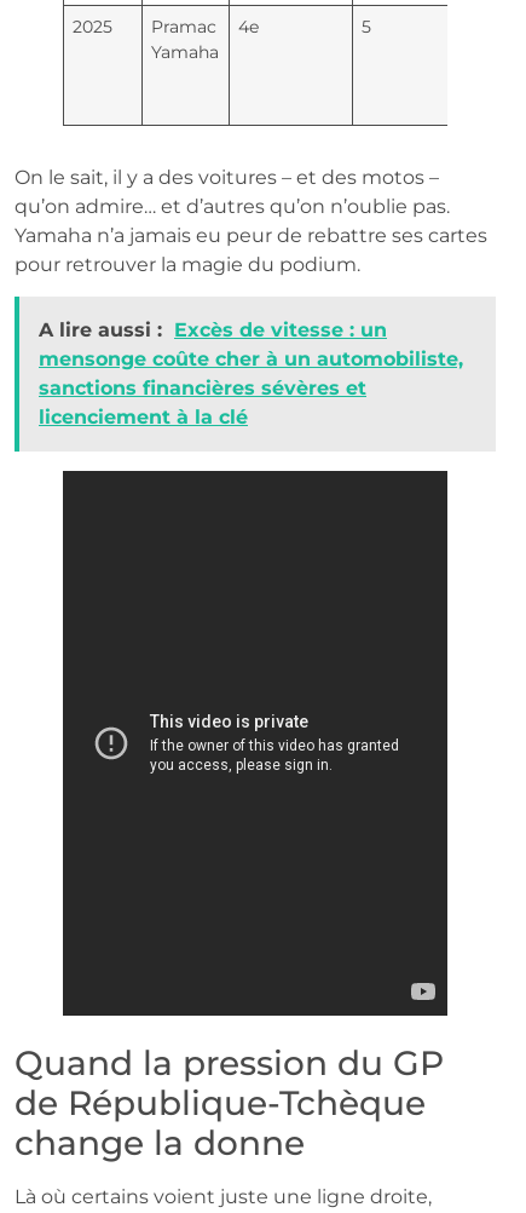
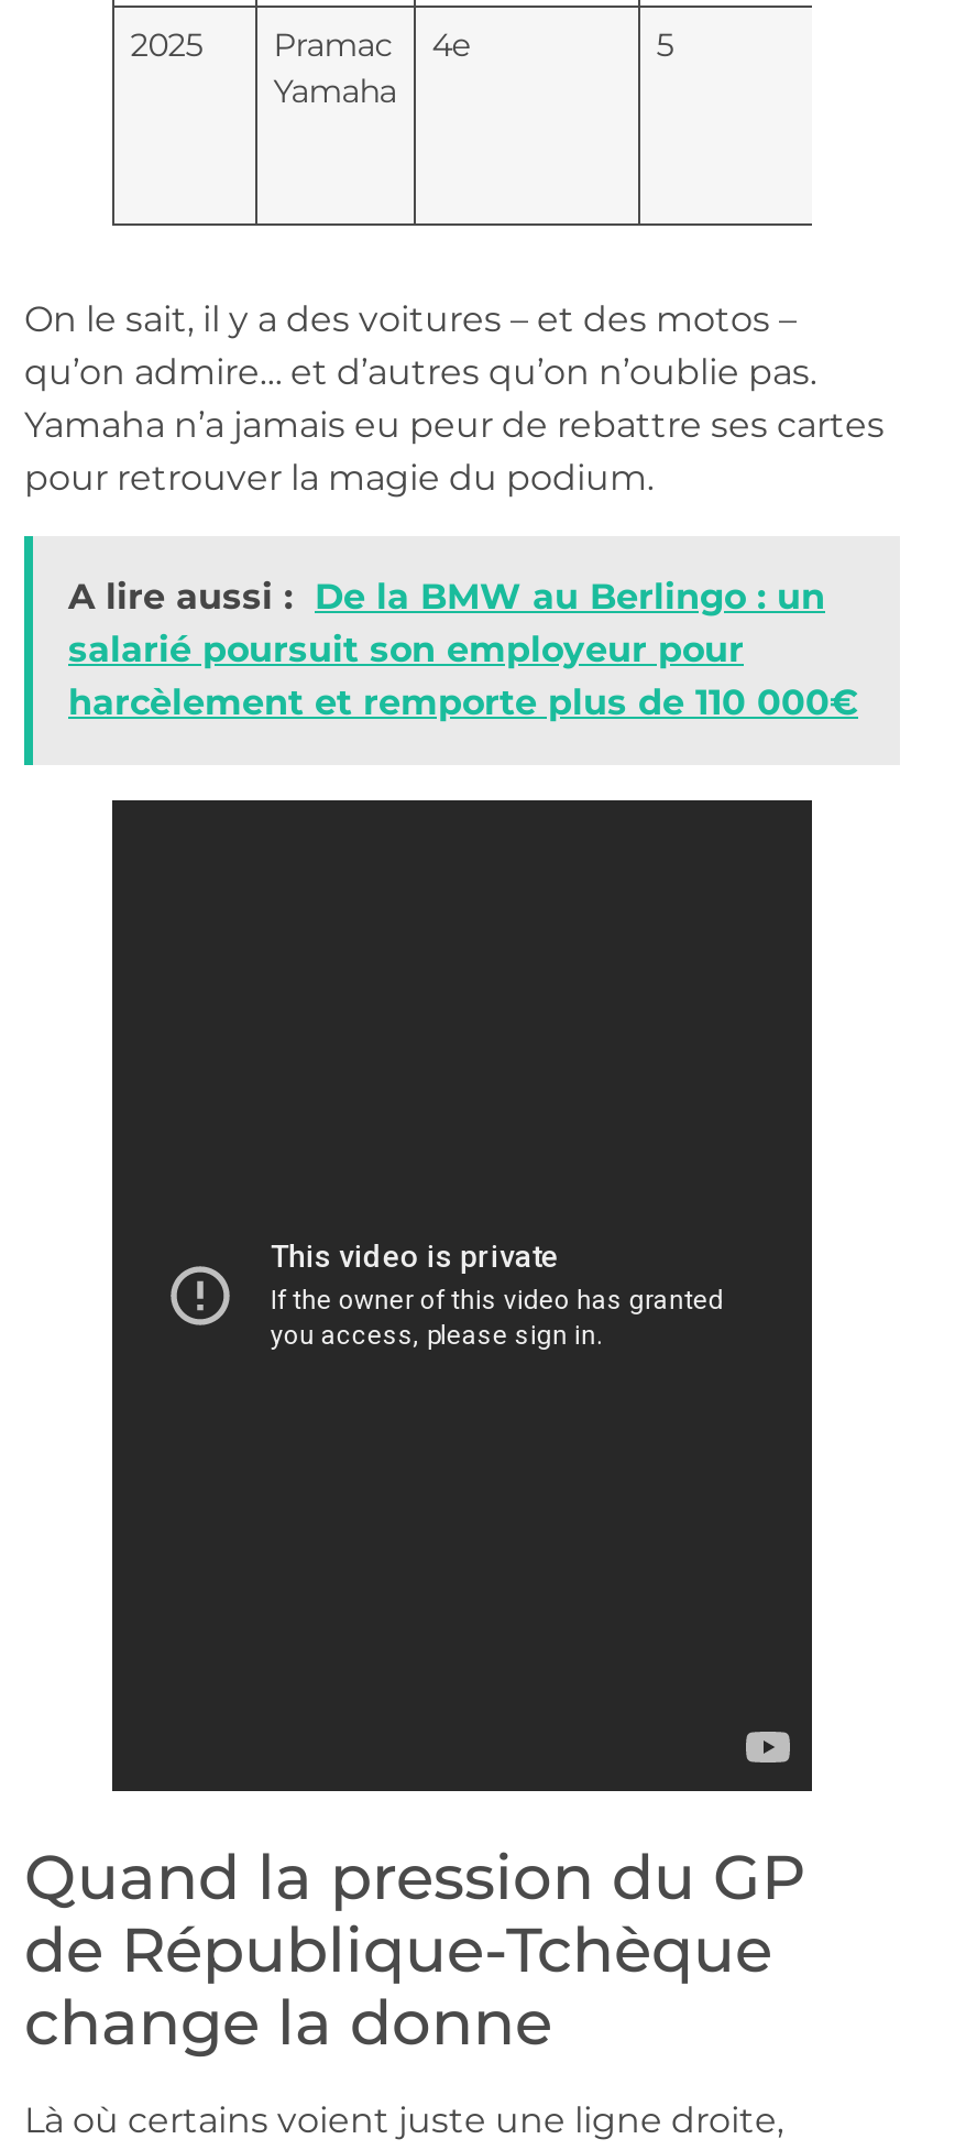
- A lire aussi : Excès de vitesse : un
- mensonge coûte cher à un automobiliste,
- sanctions financières sévères et
- licenciement à la clé
+ A lire aussi : De la BMW au Berlingo : un
+ salarié poursuit son employeur pour
+ harcèlement et remporte plus de 110 000€
